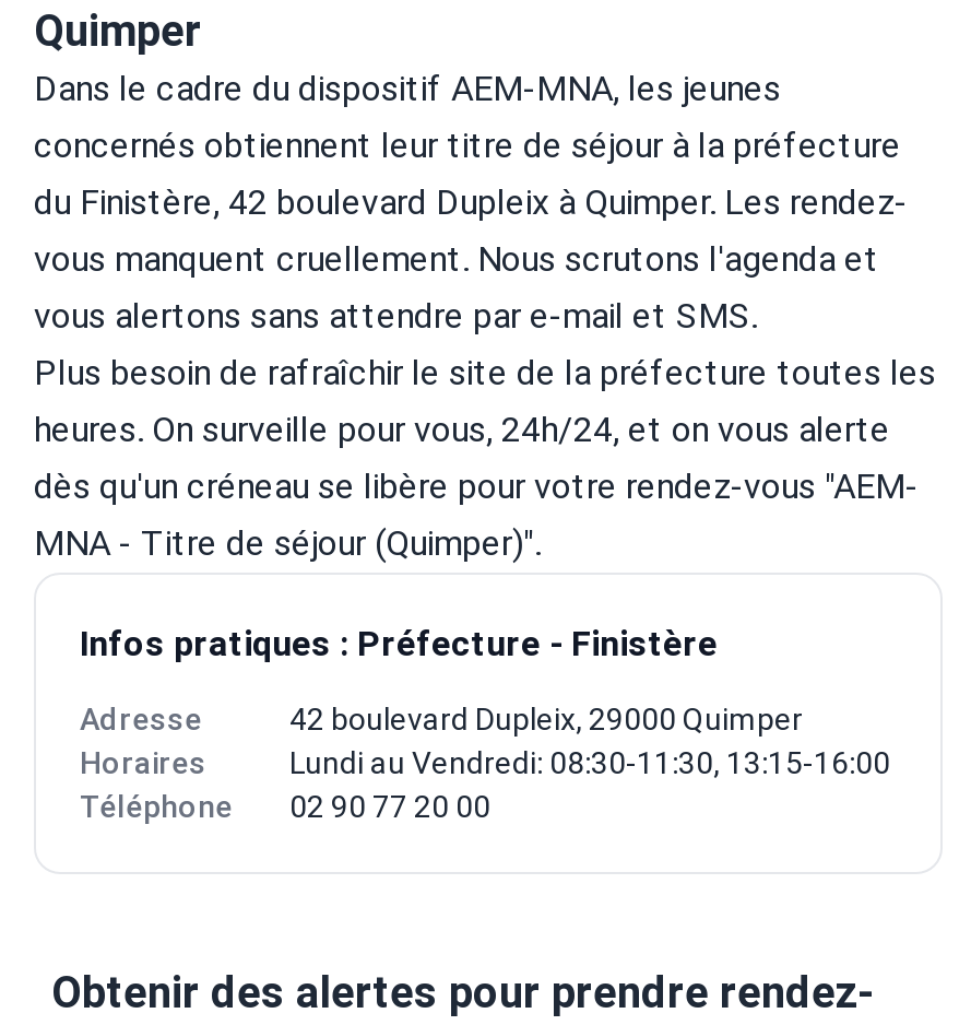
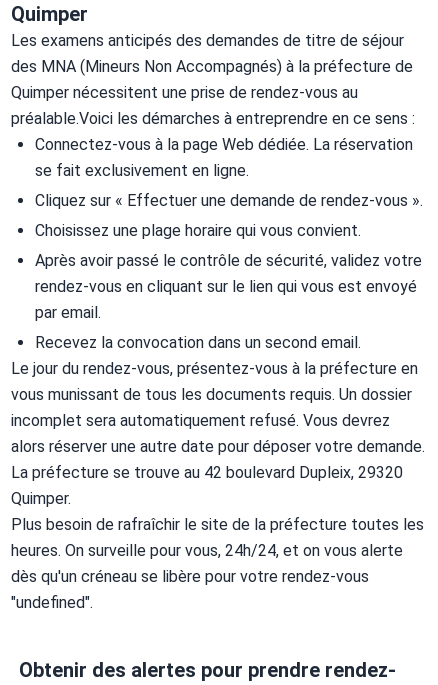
- Dans le cadre du dispositif AEM-MNA, les jeunes
- concernés obtiennent leur titre de séjour à la préfecture
- du Finistère, 42 boulevard Dupleix à Quimper. Les rendez-
- vous manquent cruellement. Nous scrutons l'agenda et
- vous alertons sans attendre par e-mail et SMS.
+ Les examens anticipés des demandes de titre de séjour
+ des MNA (Mineurs Non Accompagnés) à la préfecture de
+ Quimper nécessitent une prise de rendez-vous au
+ préalable.Voici les démarches à entreprendre en ce sens :
+ Connectez-vous à la page Web dédiée. La réservation
+ se fait exclusivement en ligne.
+ Cliquez sur « Effectuer une demande de rendez-vous ».
+ Choisissez une plage horaire qui vous convient.
+ Après avoir passé le contrôle de sécurité, validez votre
+ rendez-vous en cliquant sur le lien qui vous est envoyé
+ par email.
+ Recevez la convocation dans un second email.
+ Le jour du rendez-vous, présentez-vous à la préfecture en
+ vous munissant de tous les documents requis. Un dossier
+ incomplet sera automatiquement refusé. Vous devrez
+ alors réserver une autre date pour déposer votre demande.
+ La préfecture se trouve au 42 boulevard Dupleix, 29320
+ Quimper.

moved down: Plus besoin de rafraîchir le site de la préfecture toutes les | heures. On surveille pour vous, 24h/24, et on vous alerte

- dès qu'un créneau se libère pour votre rendez-vous "AEM-
- MNA - Titre de séjour (Quimper)".
- Infos pratiques : Préfecture - Finistère
- Adresse
- 42 boulevard Dupleix, 29000 Quimper
- Horaires
- Lundi au Vendredi: 08:30-11:30, 13:15-16:00
- Téléphone
- 02 90 77 20 00
+ dès qu'un créneau se libère pour votre rendez-vous
+ "undefined".
